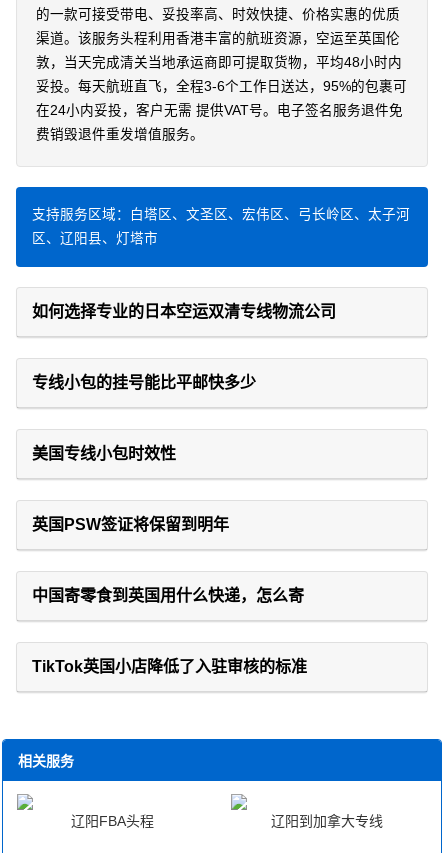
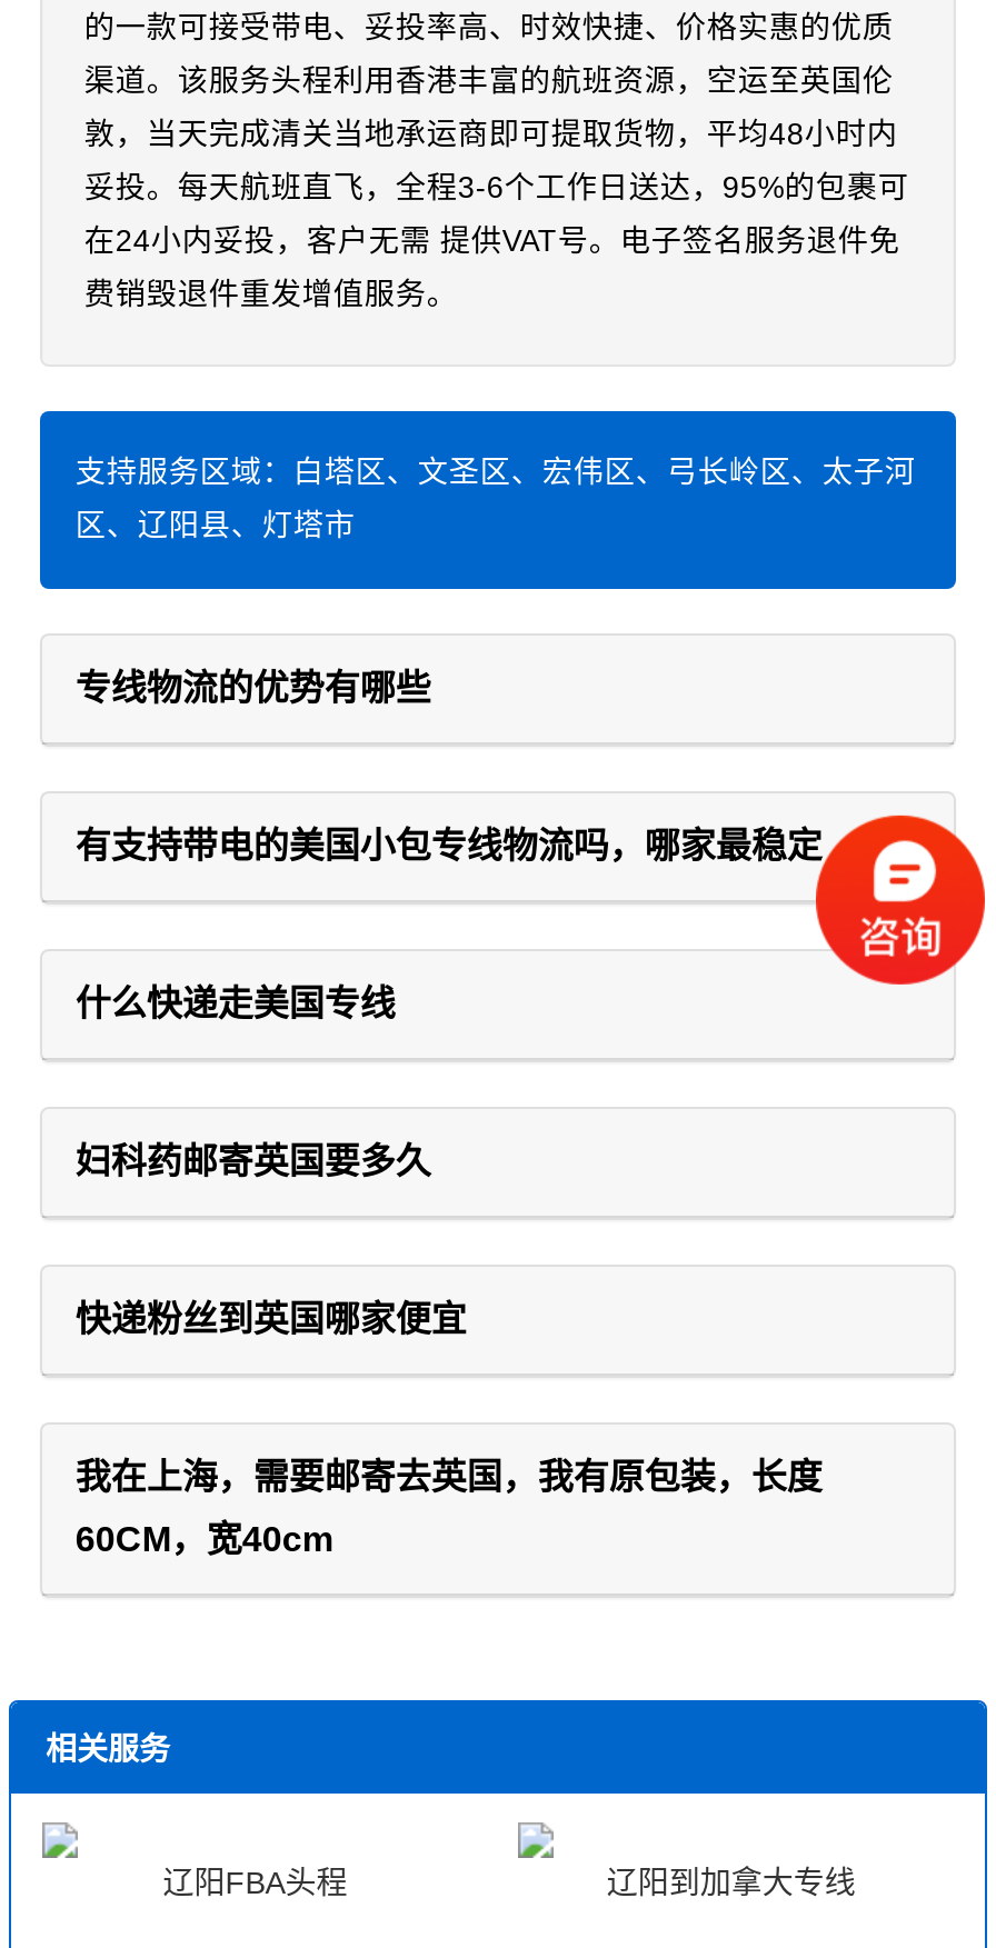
+ [image]

- 如何选择专业的日本空运双清专线物流公司
+ 专线物流的优势有哪些

- 专线小包的挂号能比平邮快多少
+ 有支持带电的美国小包专线物流吗，哪家最稳定

- 美国专线小包时效性
+ 什么快递走美国专线

- 英国PSW签证将保留到明年
+ 妇科药邮寄英国要多久

- 中国寄零食到英国用什么快递，怎么寄
+ 快递粉丝到英国哪家便宜

- TikTok英国小店降低了入驻审核的标准
+ 我在上海，需要邮寄去英国，我有原包装，长度
+ 60CM，宽40cm
